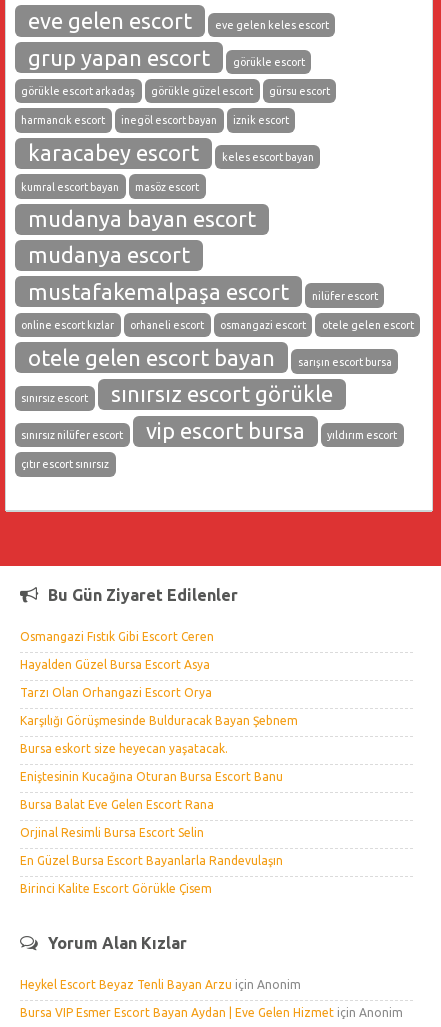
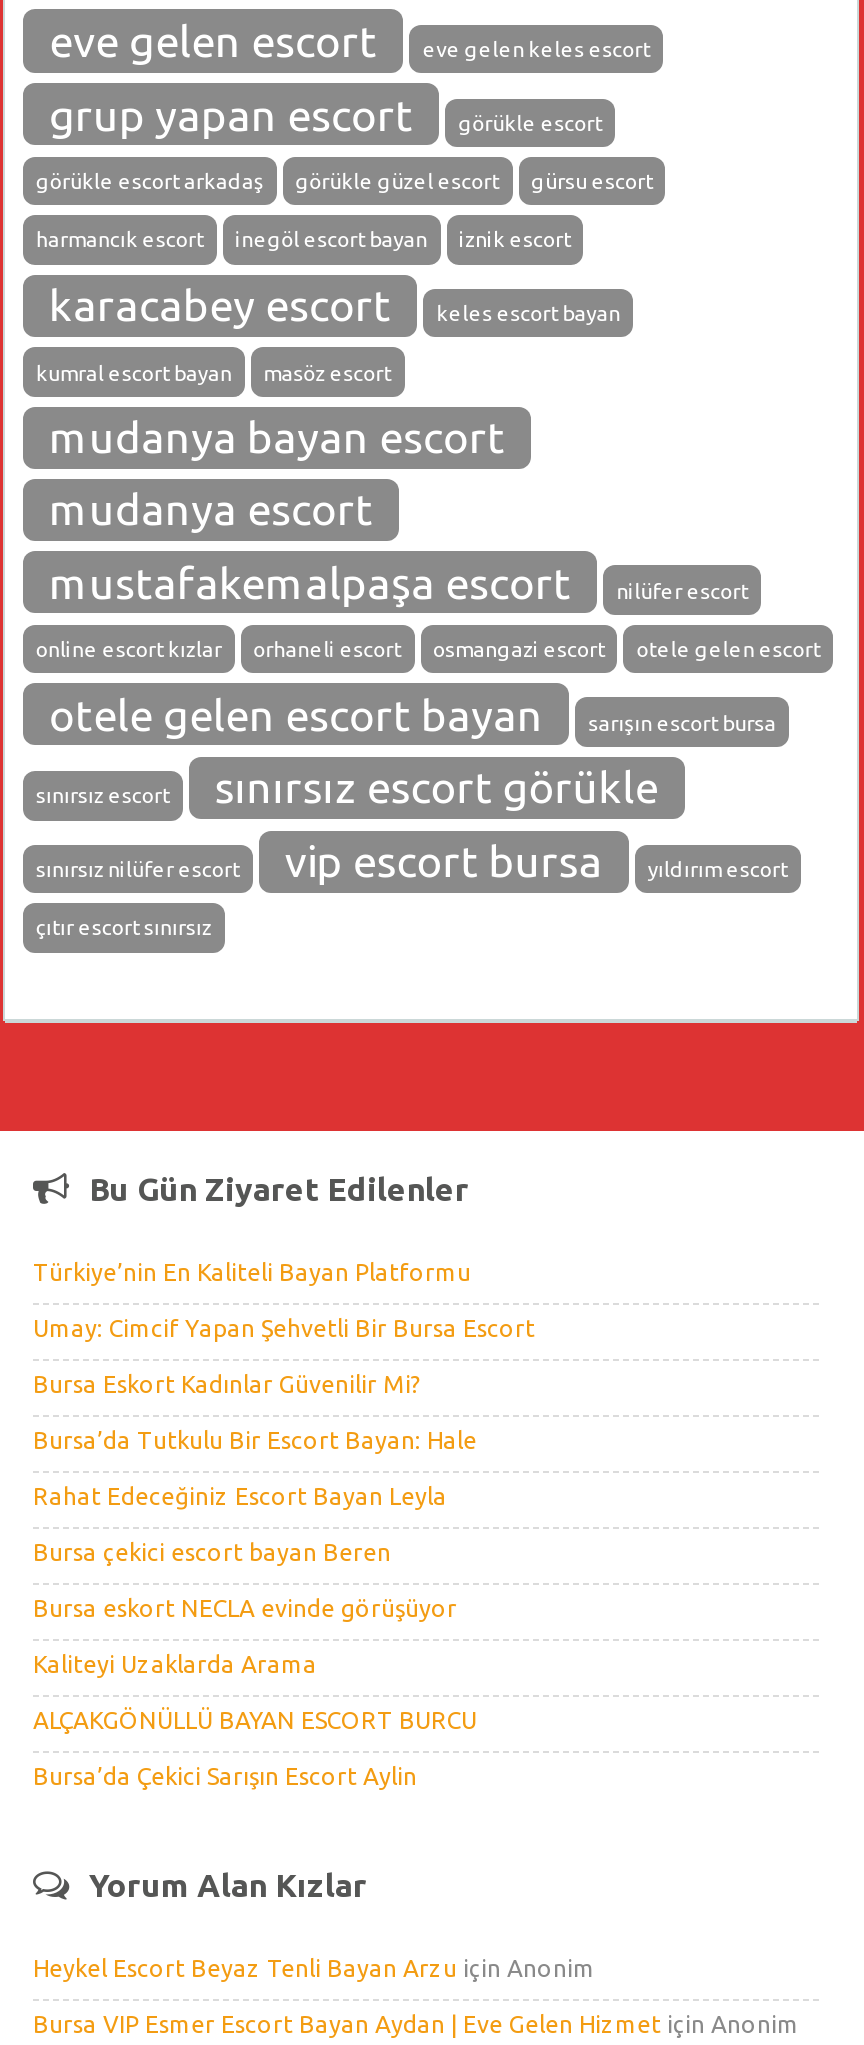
- Osmangazi Fıstık Gibi Escort Ceren
+ Türkiye’nin En Kaliteli Bayan Platformu

- Hayalden Güzel Bursa Escort Asya
+ Umay: Cimcif Yapan Şehvetli Bir Bursa Escort

- Tarzı Olan Orhangazi Escort Orya
+ Bursa Eskort Kadınlar Güvenilir Mi?

- Karşılığı Görüşmesinde Bulduracak Bayan Şebnem
+ Bursa’da Tutkulu Bir Escort Bayan: Hale

- Bursa eskort size heyecan yaşatacak.
+ Rahat Edeceğiniz Escort Bayan Leyla

- Eniştesinin Kucağına Oturan Bursa Escort Banu
+ Bursa çekici escort bayan Beren

- Bursa Balat Eve Gelen Escort Rana
+ Bursa eskort NECLA evinde görüşüyor

- Orjinal Resimli Bursa Escort Selin
+ Kaliteyi Uzaklarda Arama

- En Güzel Bursa Escort Bayanlarla Randevulaşın
+ ALÇAKGÖNÜLLÜ BAYAN ESCORT BURCU

- Birinci Kalite Escort Görükle Çisem
+ Bursa’da Çekici Sarışın Escort Aylin
